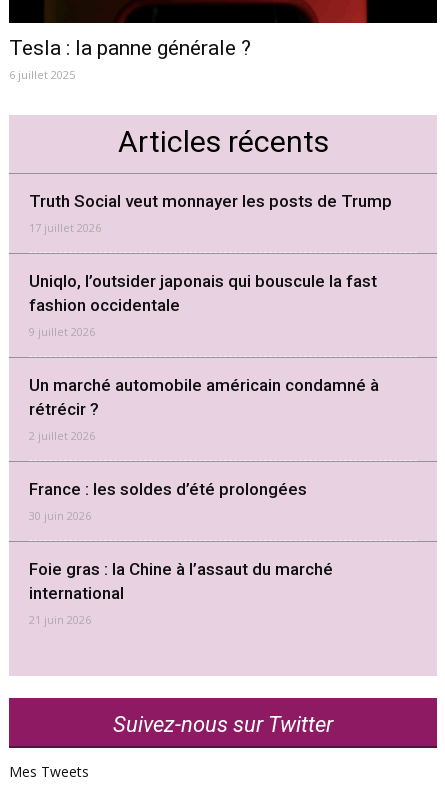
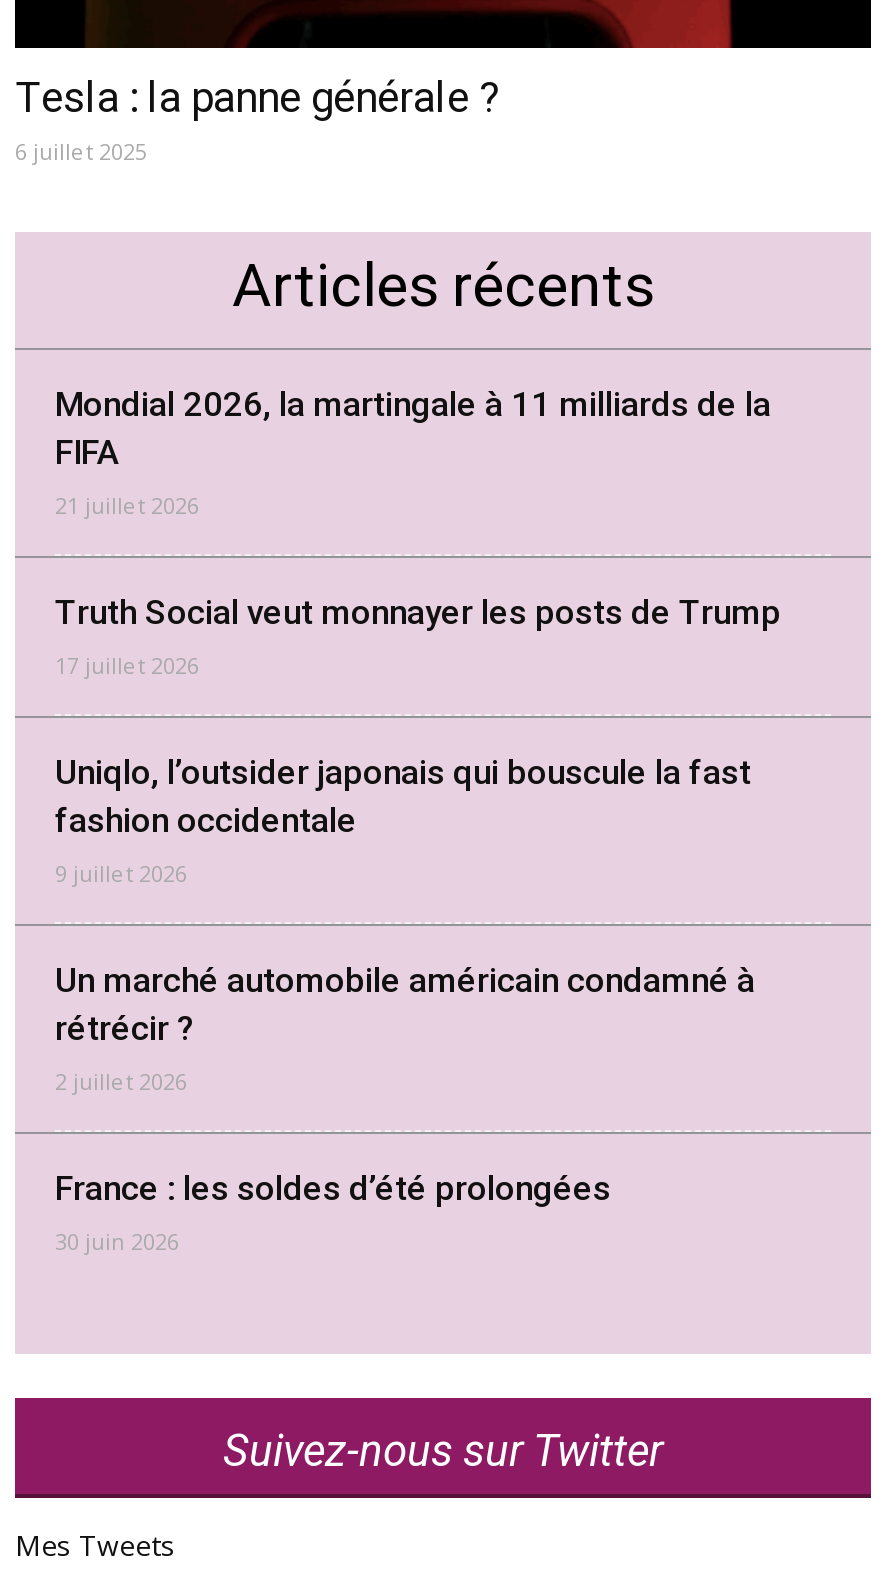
+ Mondial 2026, la martingale à 11 milliards de la
+ FIFA
+ 21 juillet 2026

moved down: Truth Social veut monnayer les posts de Trump | 17 juillet 2026 | Uniqlo, l’outsider japonais qui bouscule la fast | ... | France : les soldes d’été prolongées | 30 juin 2026

- Foie gras : la Chine à l’assaut du marché
- international
- 21 juin 2026
